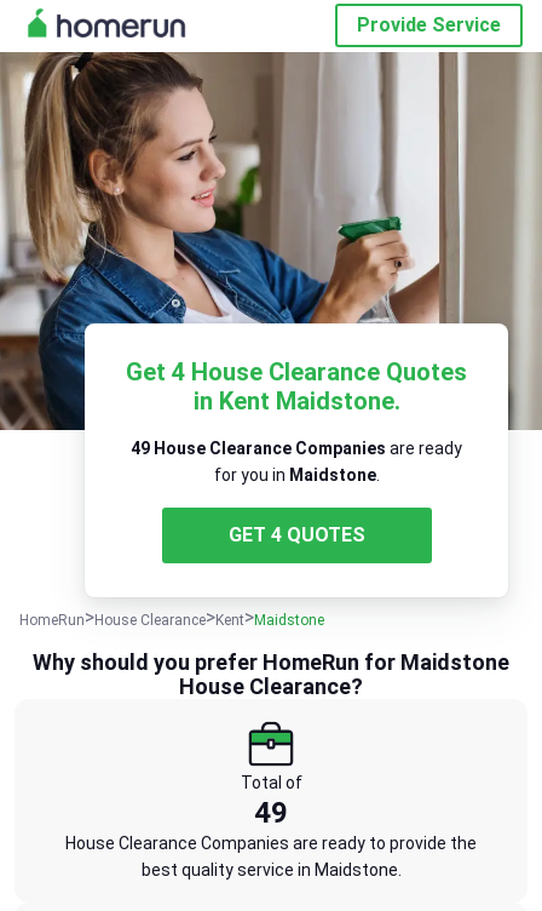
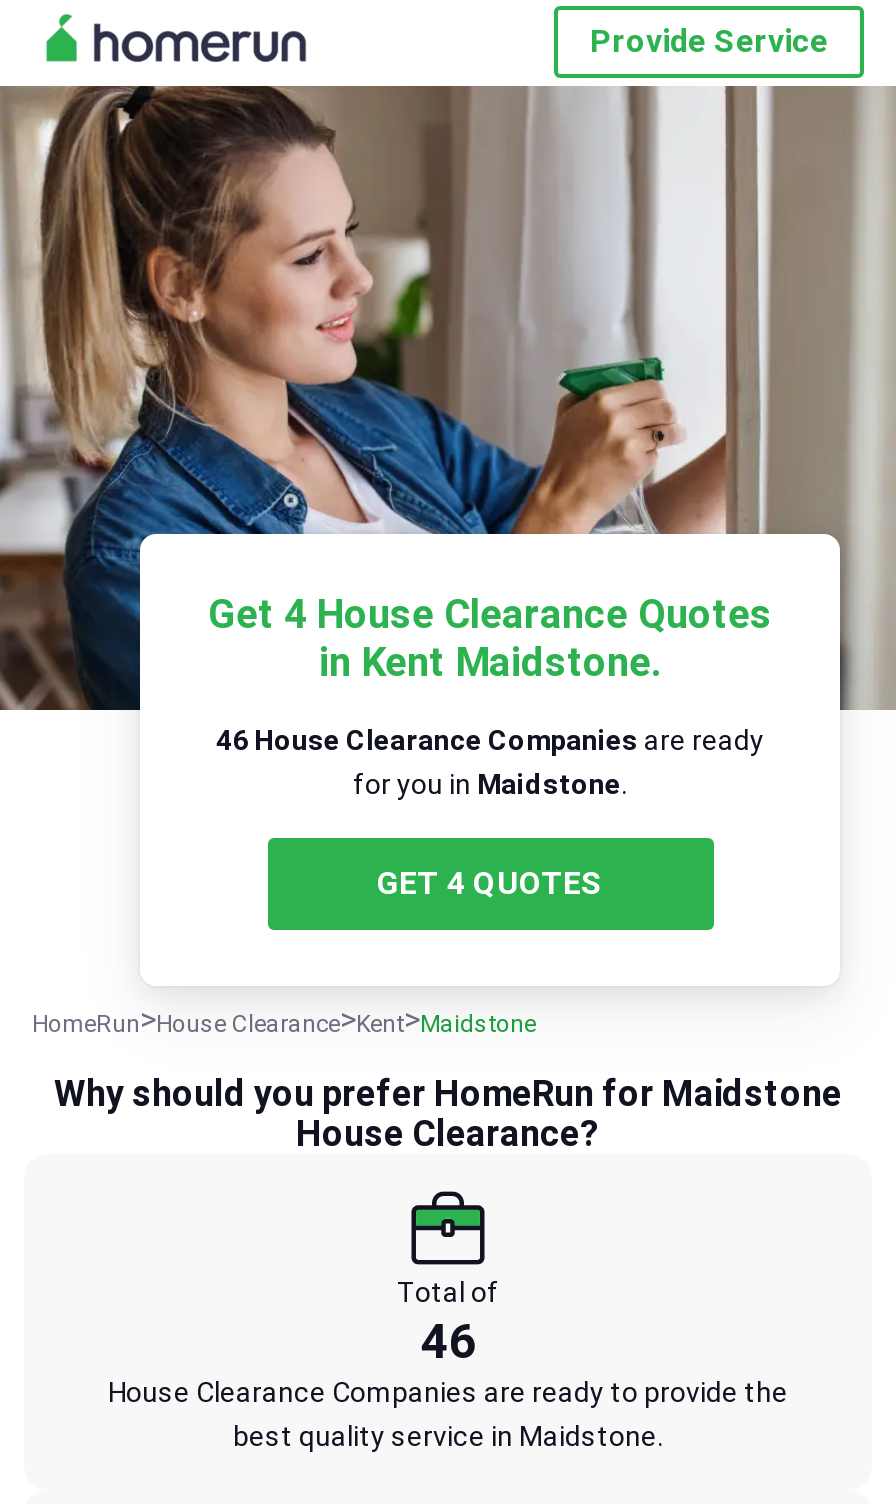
- 49 House Clearance Companies are ready
+ 46 House Clearance Companies are ready

- 49
+ 46
